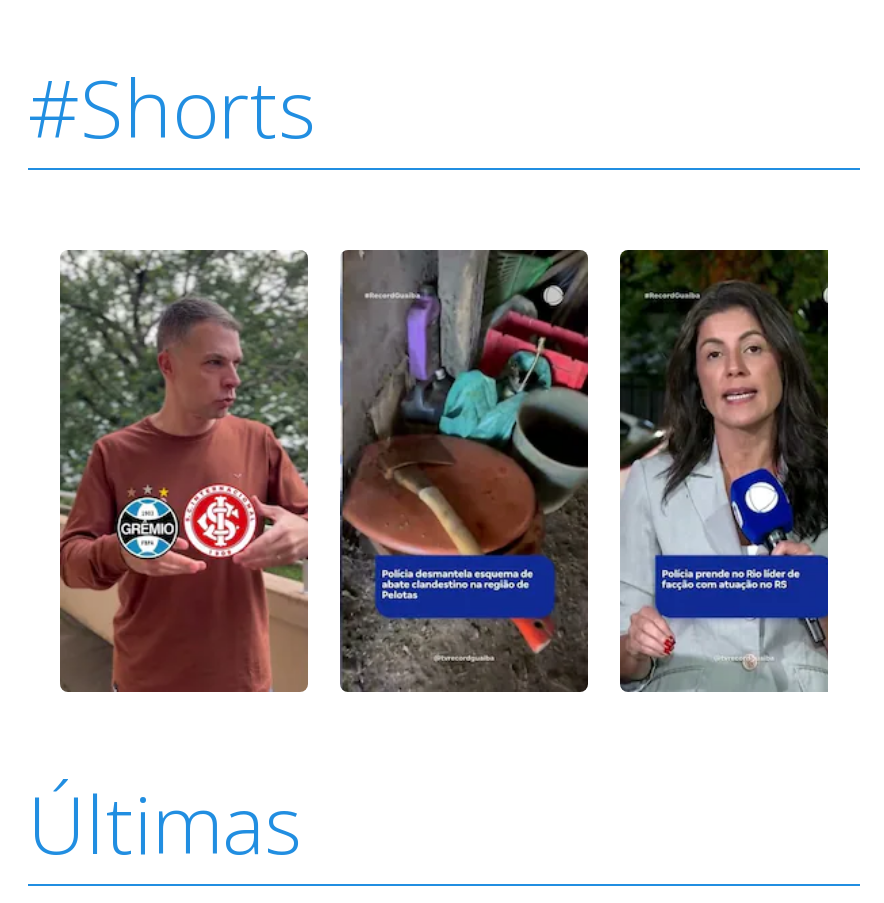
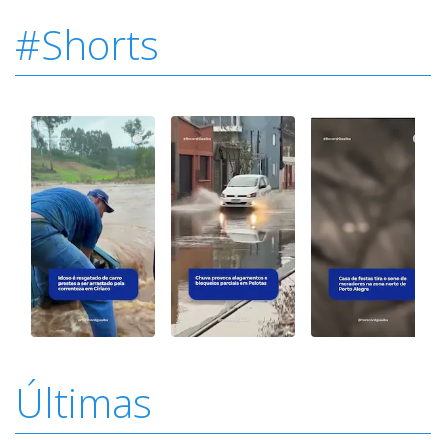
- [image]
+ [image]

- [image]
+ [image]

- [image]
+ [image]
